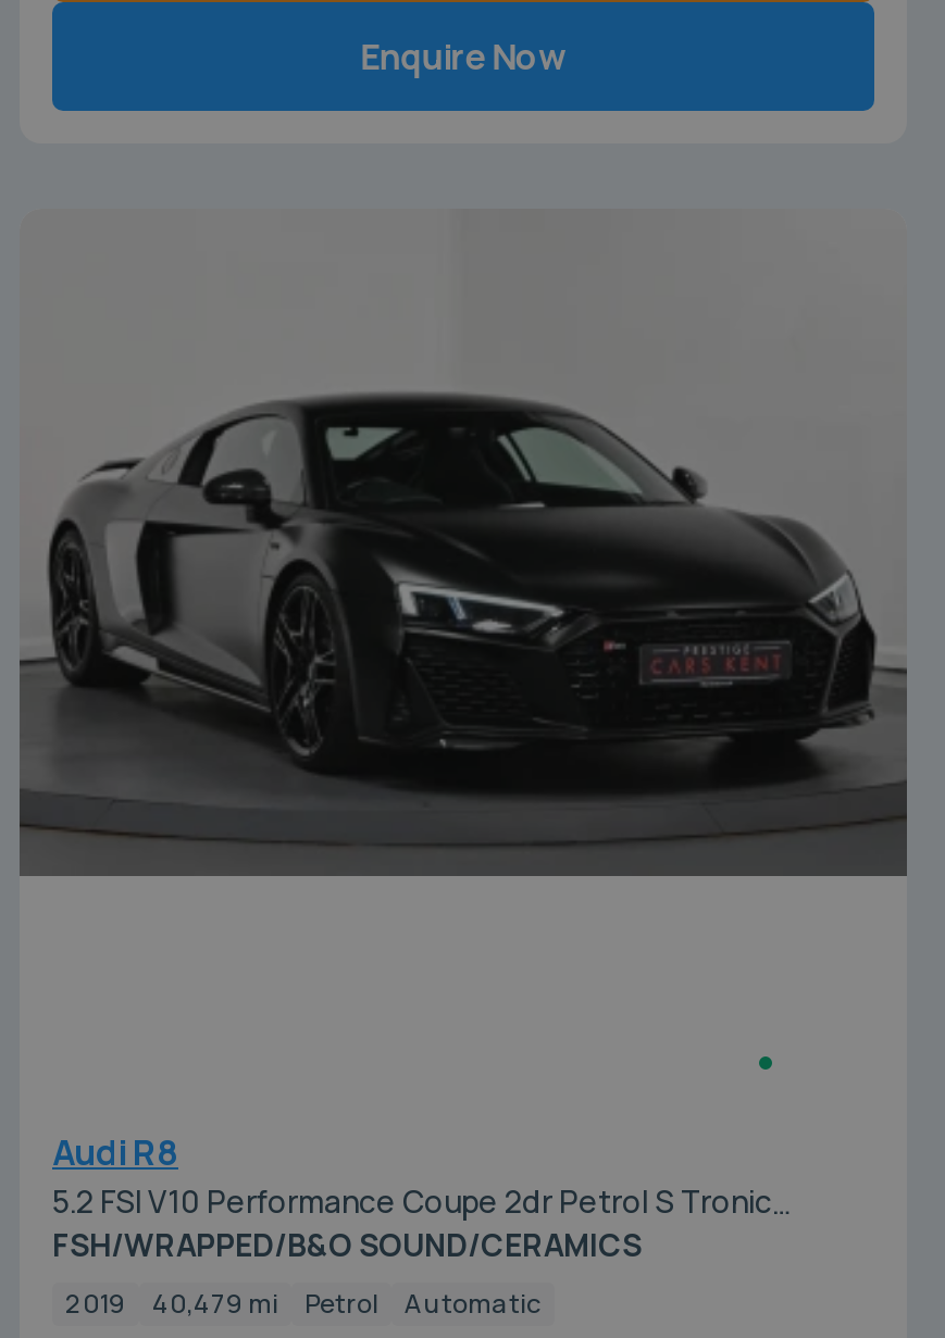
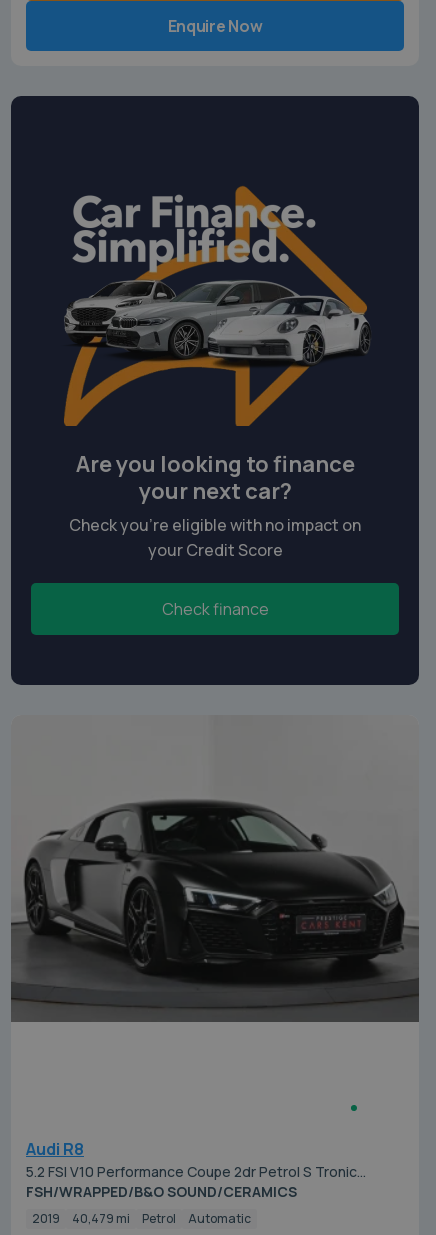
+ [image]
+ Are you looking to finance
+ your next car?
+ Check you're eligible with no impact on
+ your Credit Score
+ Check finance
